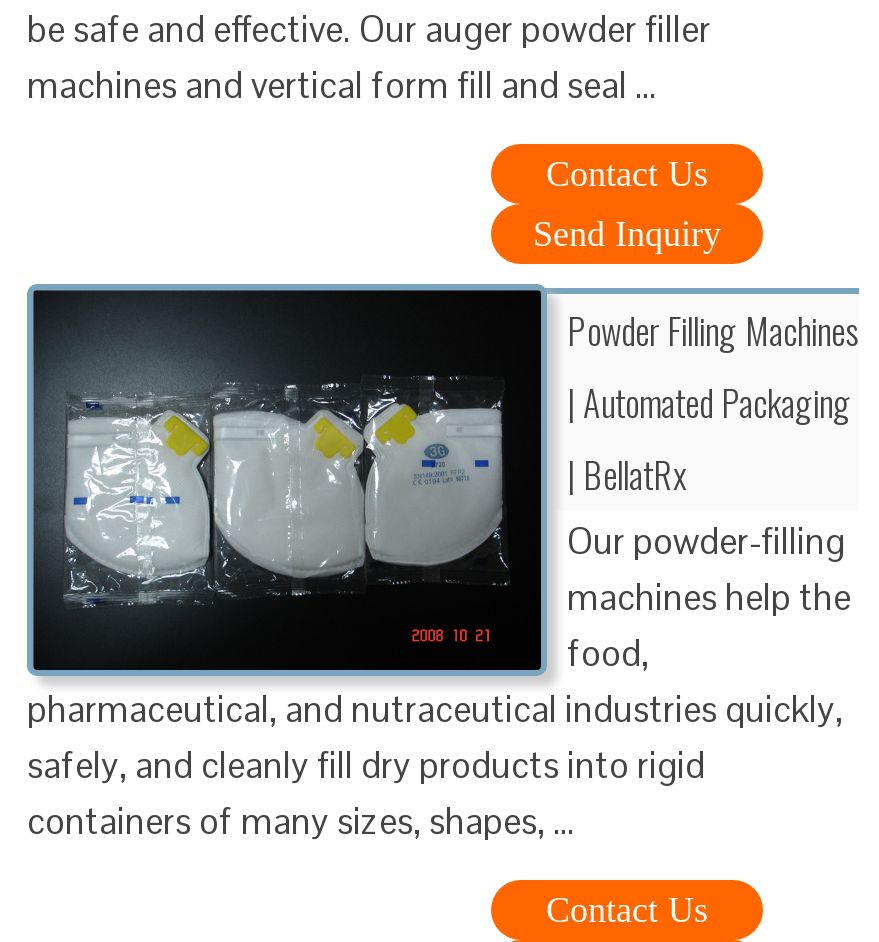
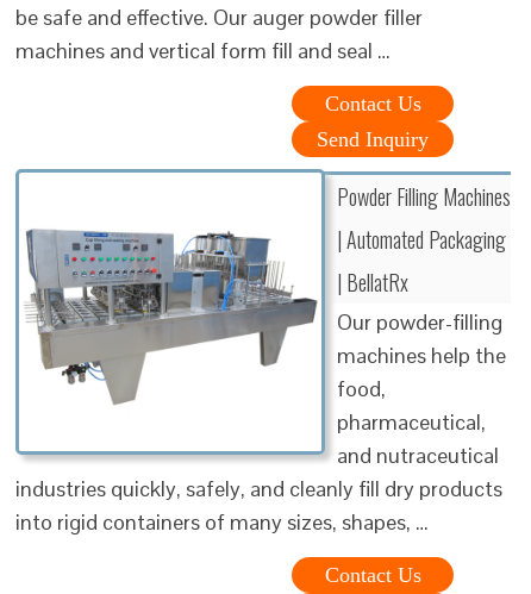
- [image]
+ [image]
